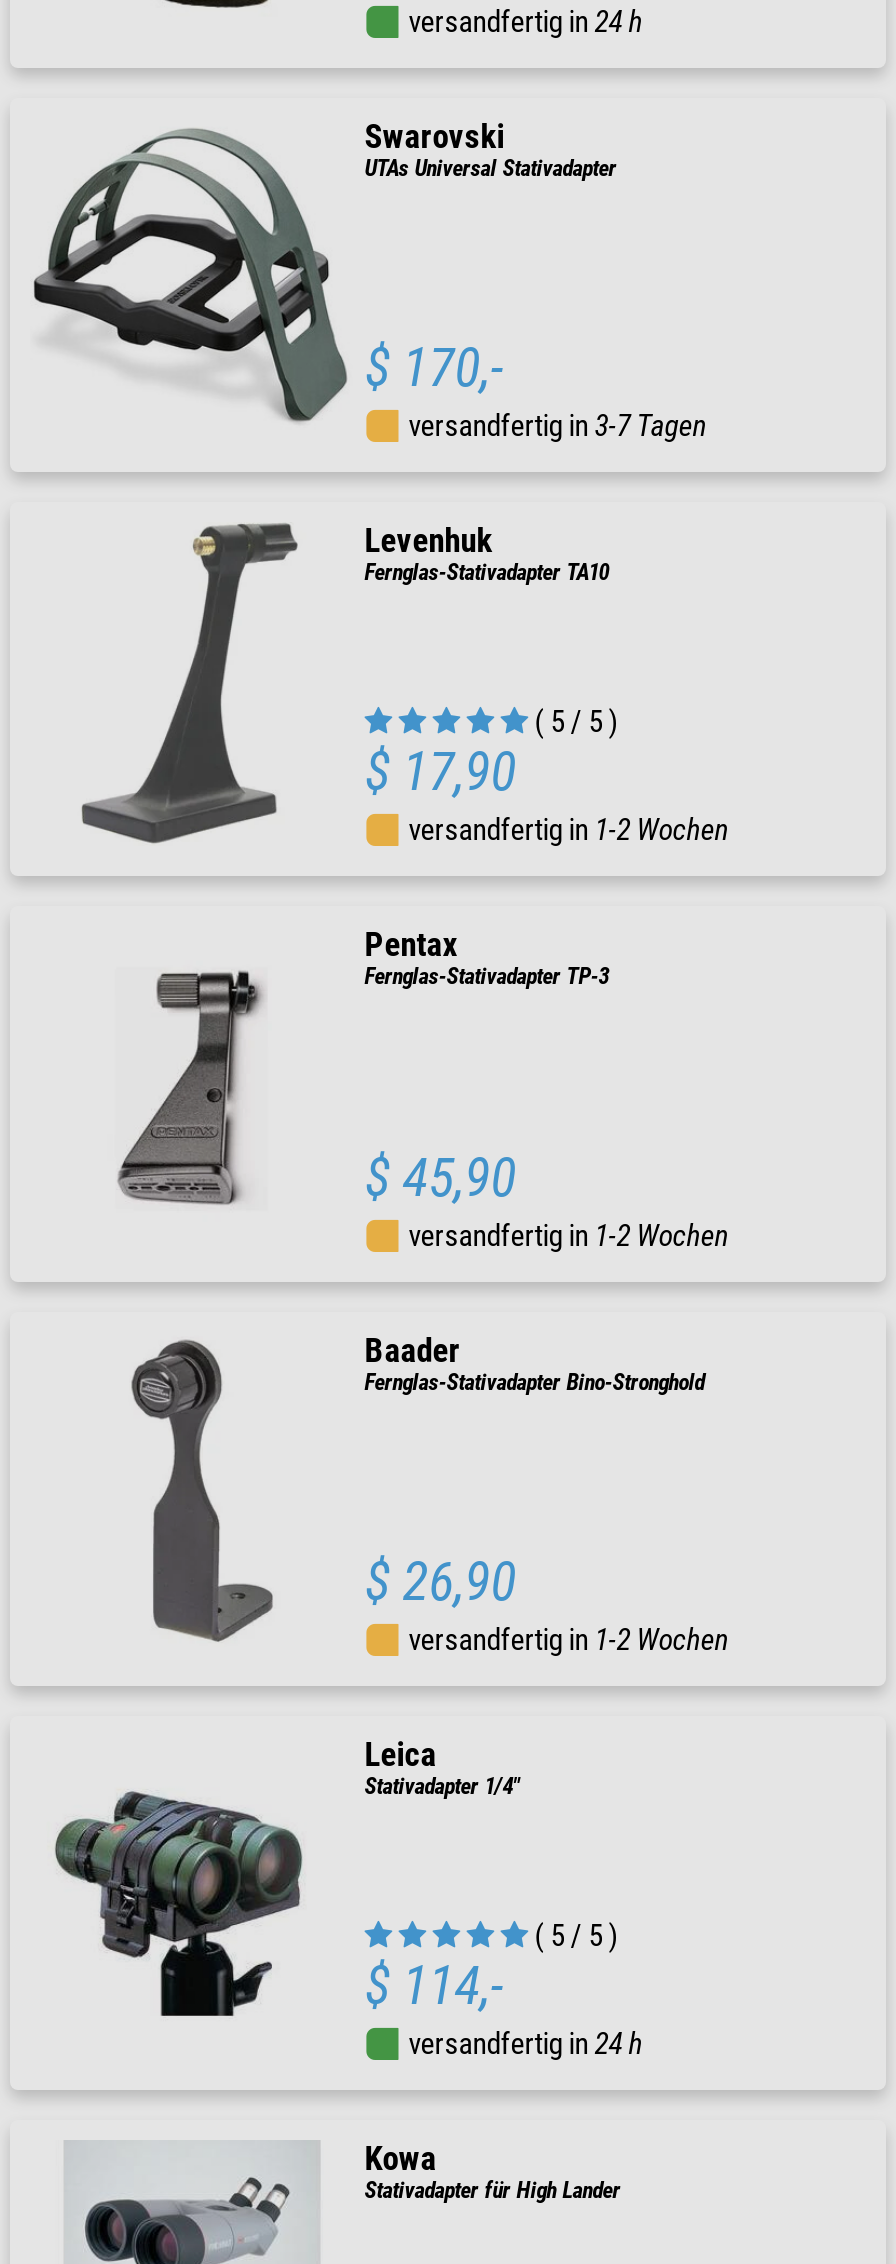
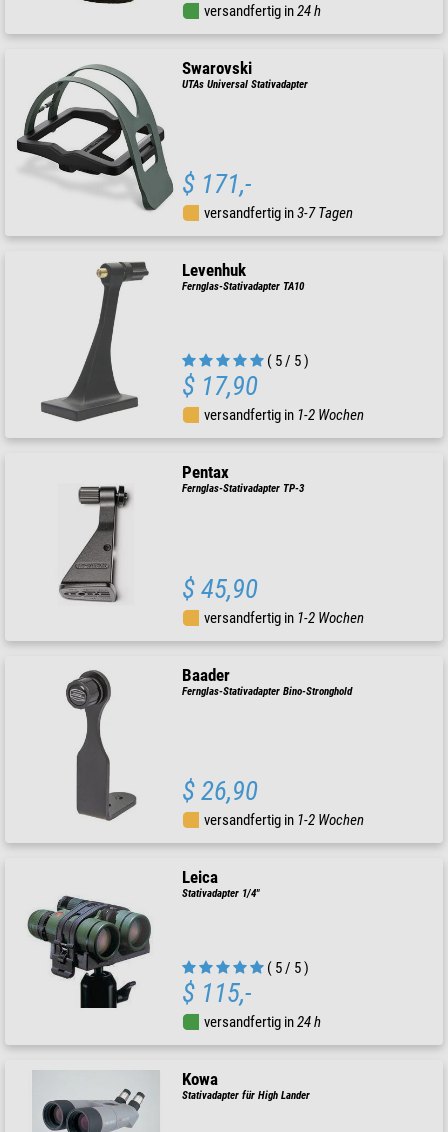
- $ 170,-
+ $ 171,-

- $ 114,-
+ $ 115,-
